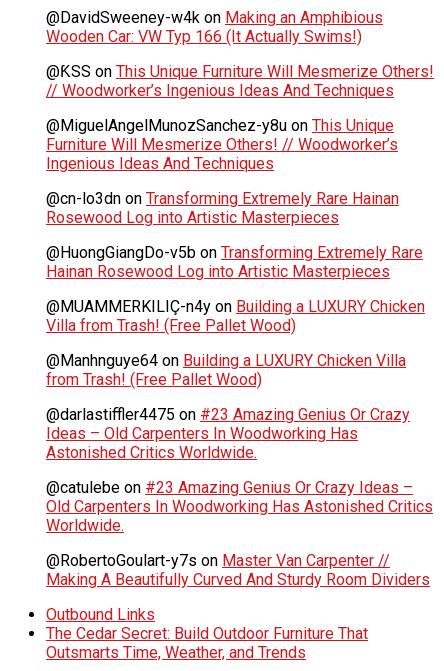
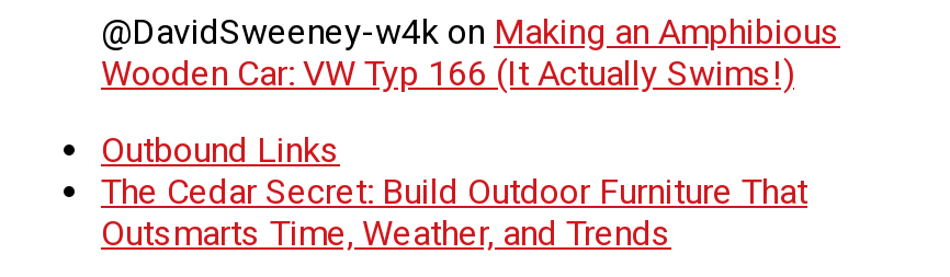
- @ƘSS on This Unique Furniture Will Mesmerize Others!
- // Woodworker’s Ingenious Ideas And Techniques
- @MiguelAngelMunozSanchez-y8u on This Unique
- Furniture Will Mesmerize Others! // Woodworker’s
- Ingenious Ideas And Techniques
- @cn-lo3dn on Transforming Extremely Rare Hainan
- Rosewood Log into Artistic Masterpieces
- @HuongGiangDo-v5b on Transforming Extremely Rare
- Hainan Rosewood Log into Artistic Masterpieces
- @MUAMMERKILIÇ-n4y on Building a LUXURY Chicken
- Villa from Trash! (Free Pallet Wood)
- @Manhnguye64 on Building a LUXURY Chicken Villa
- from Trash! (Free Pallet Wood)
- @darlastiffler4475 on #23 Amazing Genius Or Crazy
- Ideas – Old Carpenters In Woodworking Has
- Astonished Critics Worldwide.
- @catulebe on #23 Amazing Genius Or Crazy Ideas –
- Old Carpenters In Woodworking Has Astonished Critics
- Worldwide.
- @RobertoGoulart-y7s on Master Van Carpenter //
- Making A Beautifully Curved And Sturdy Room Dividers
